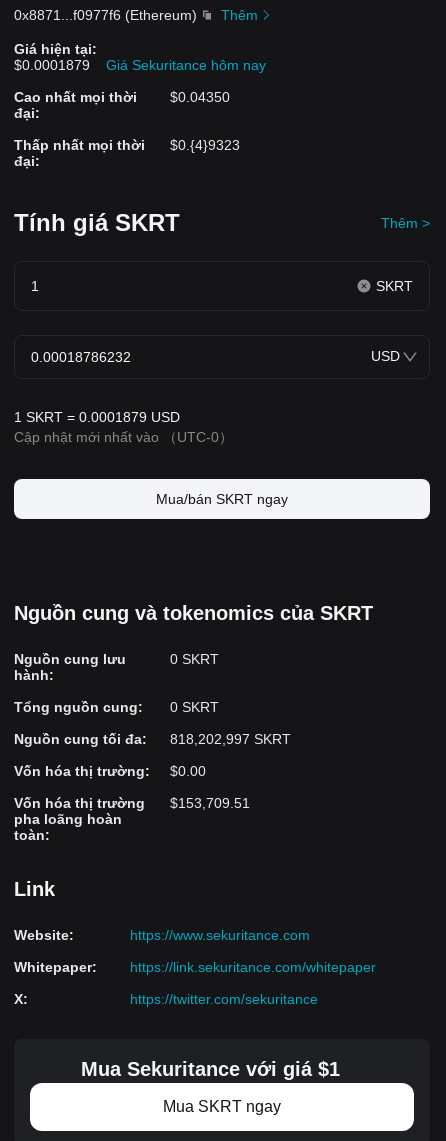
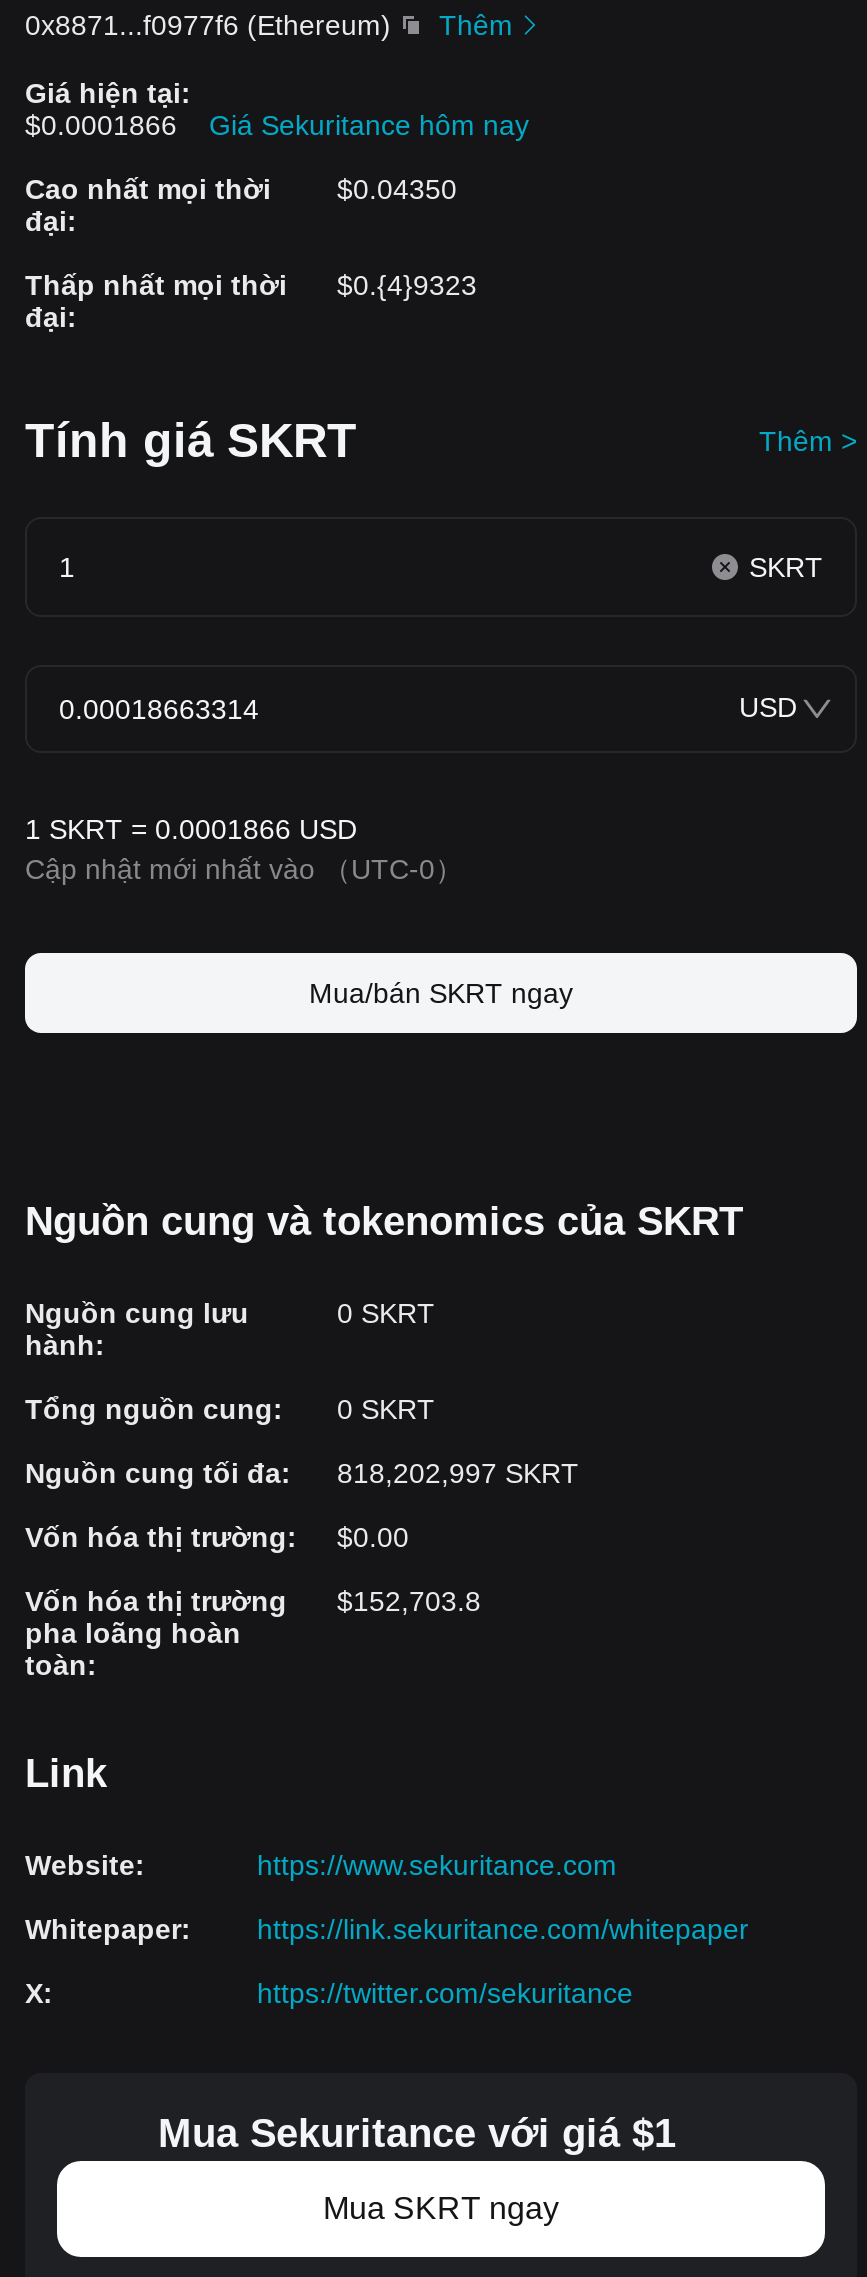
- $0.0001879 Giá Sekuritance hôm nay
+ $0.0001866 Giá Sekuritance hôm nay

- 1 SKRT = 0.0001879 USD
+ 1 SKRT = 0.0001866 USD

- Vốn hóa thị trường $153,709.51
+ Vốn hóa thị trường $152,703.8
